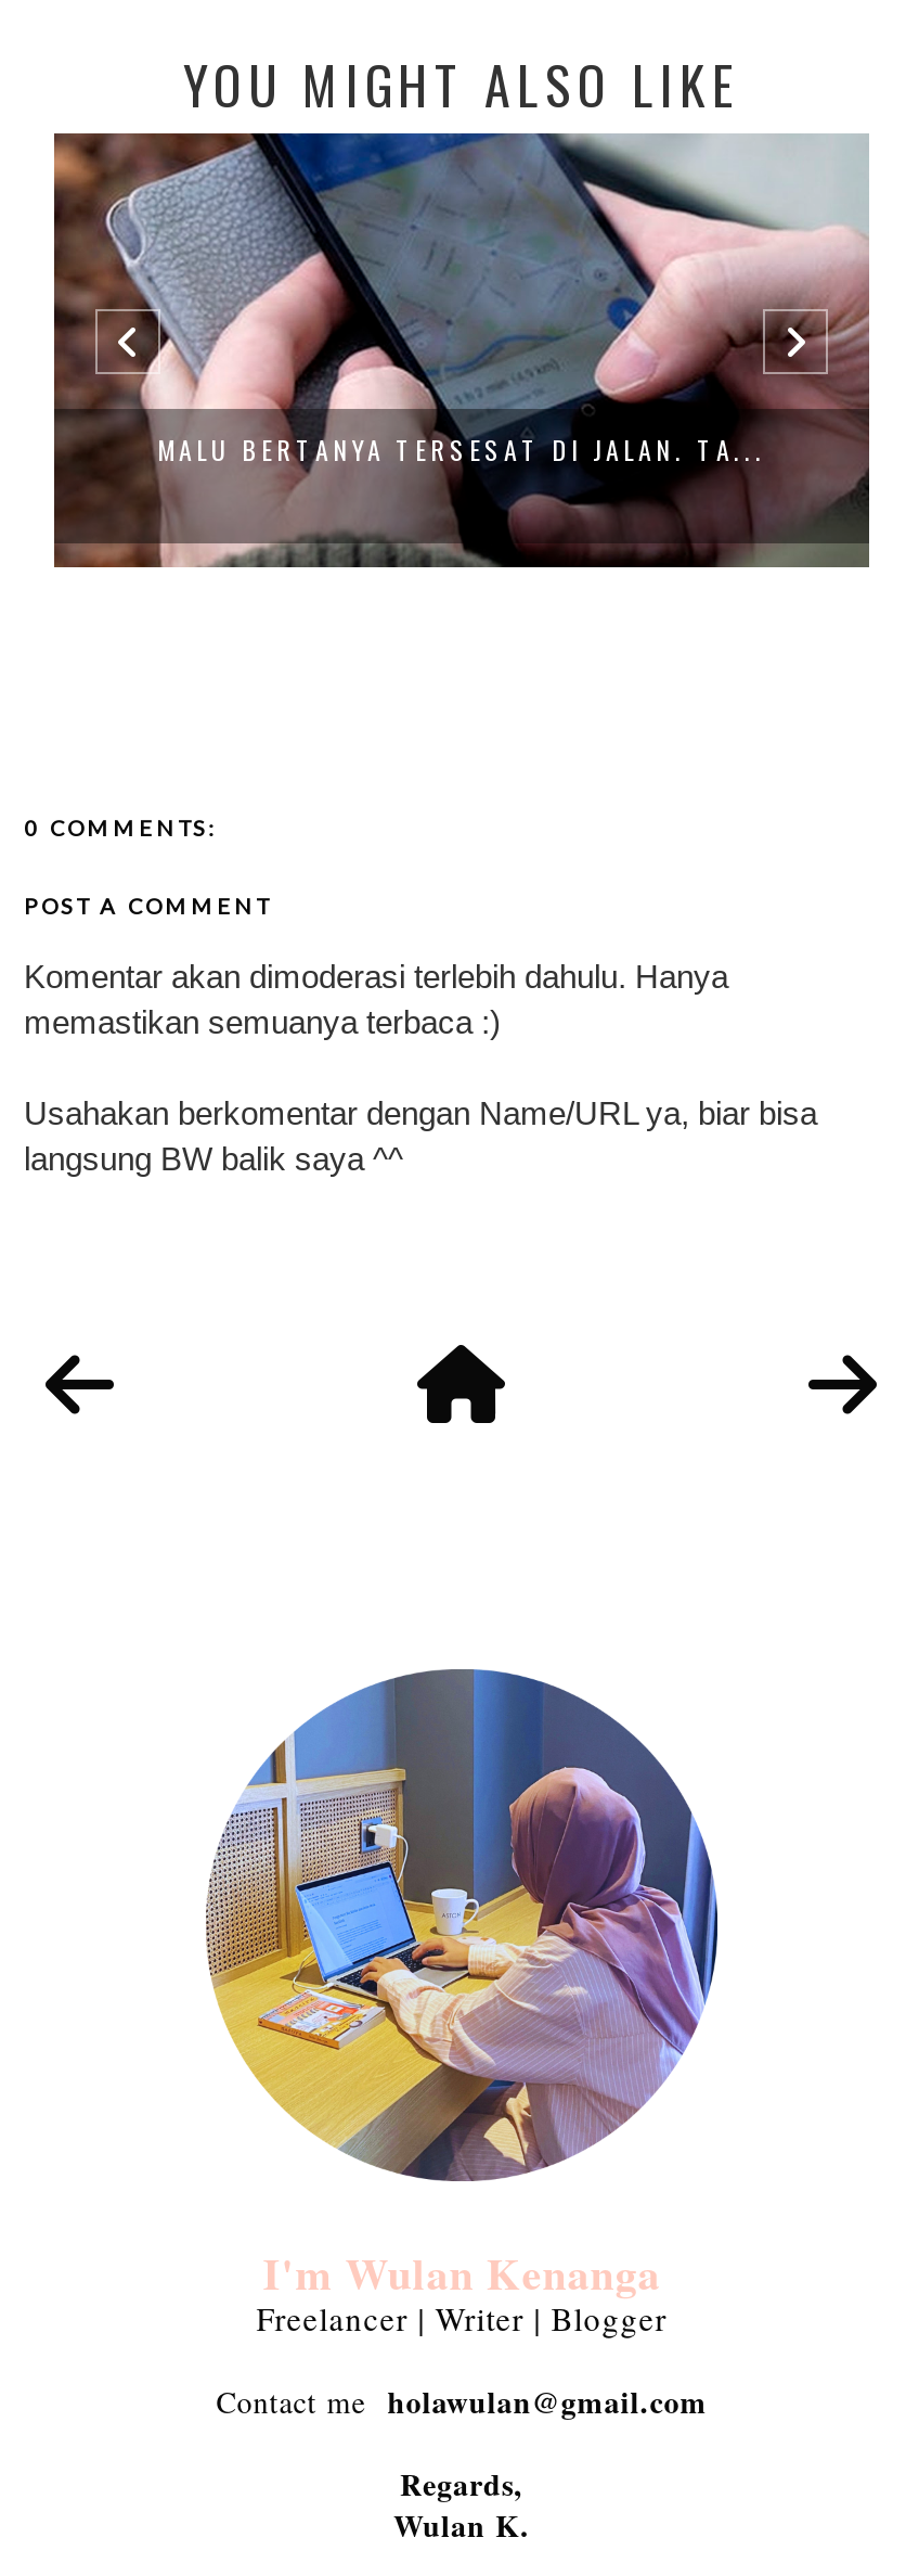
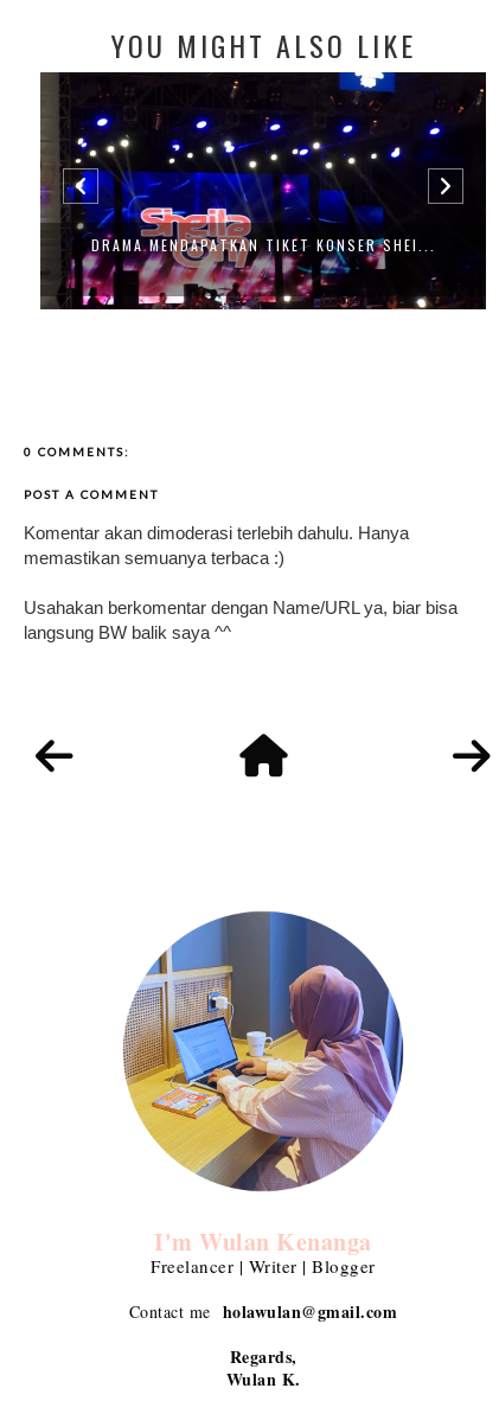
- [image]
- MALU BERTANYA TERSESAT DI JALAN. TA...
+ [image]
+ DRAMA MENDAPATKAN TIKET KONSER SHEI...
